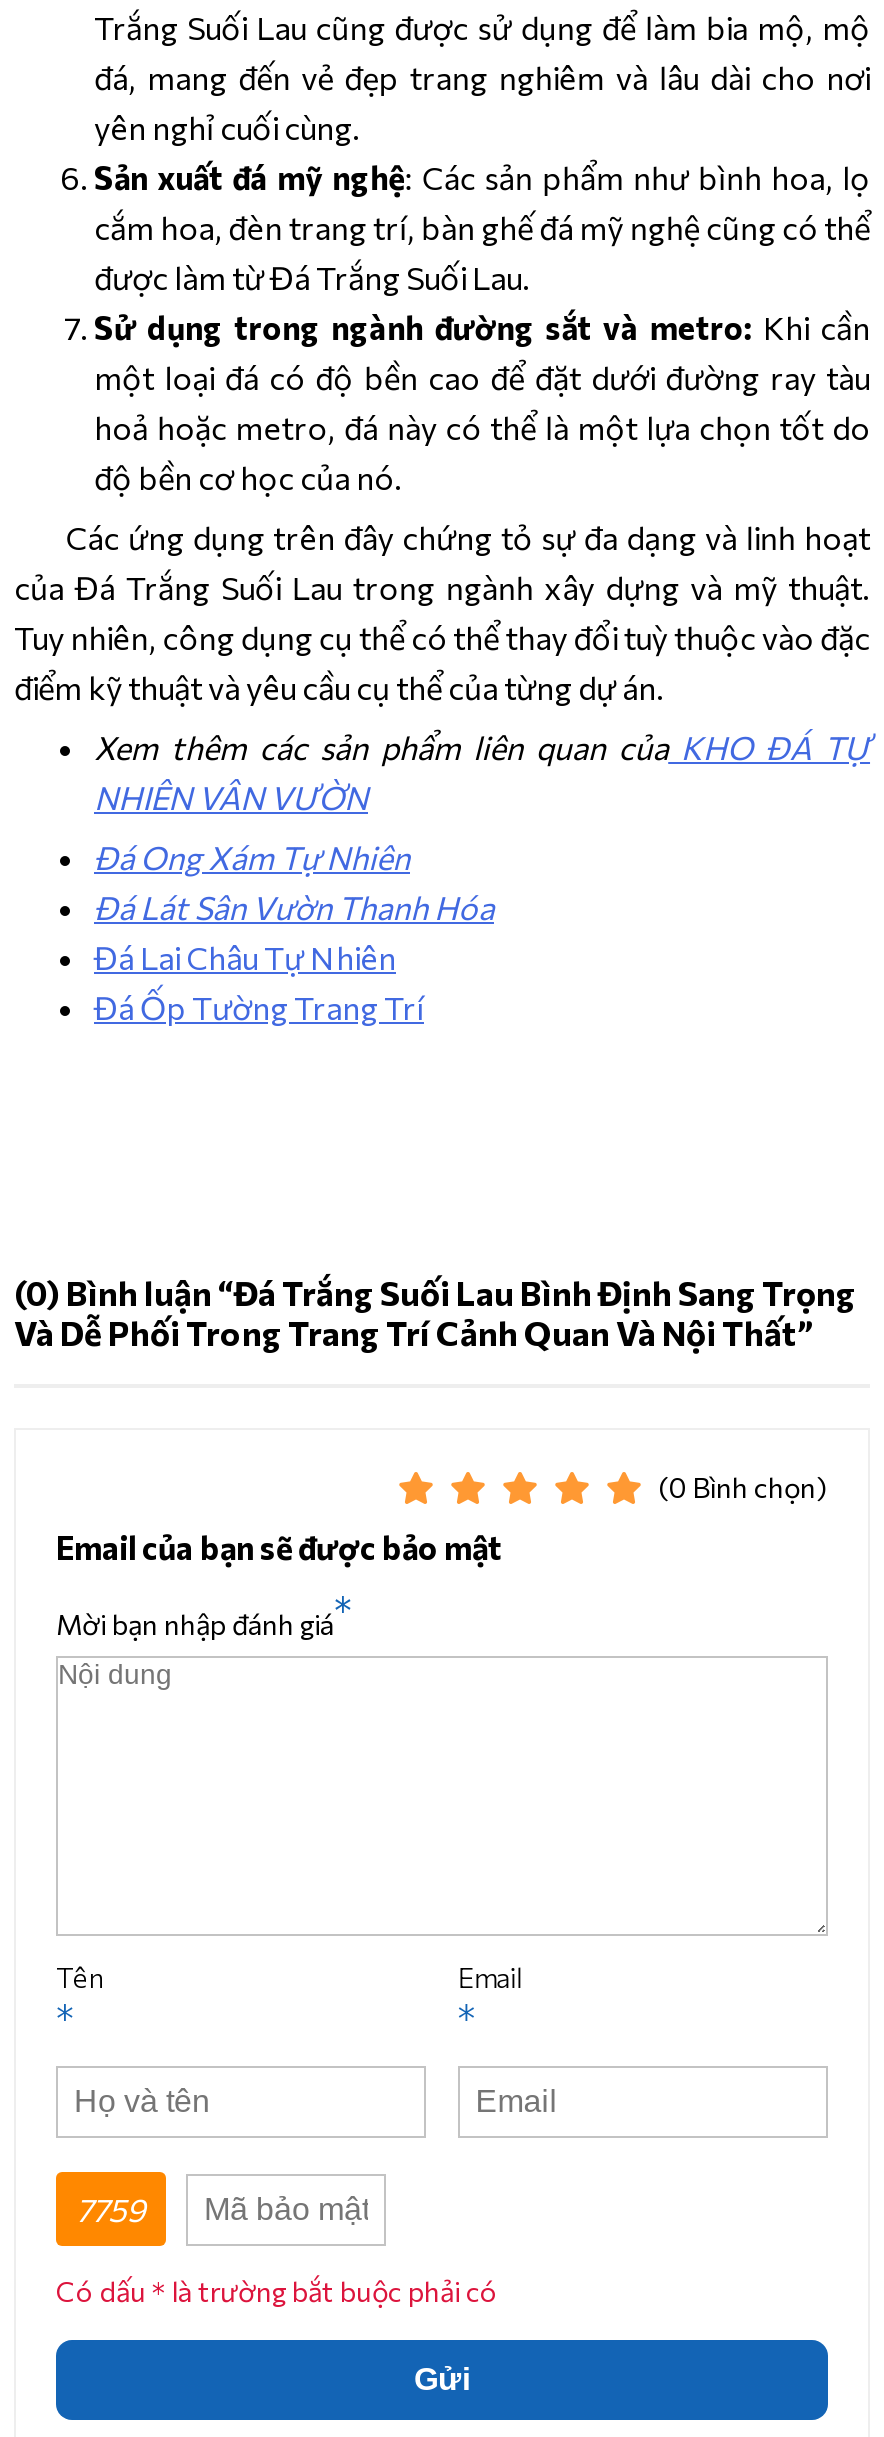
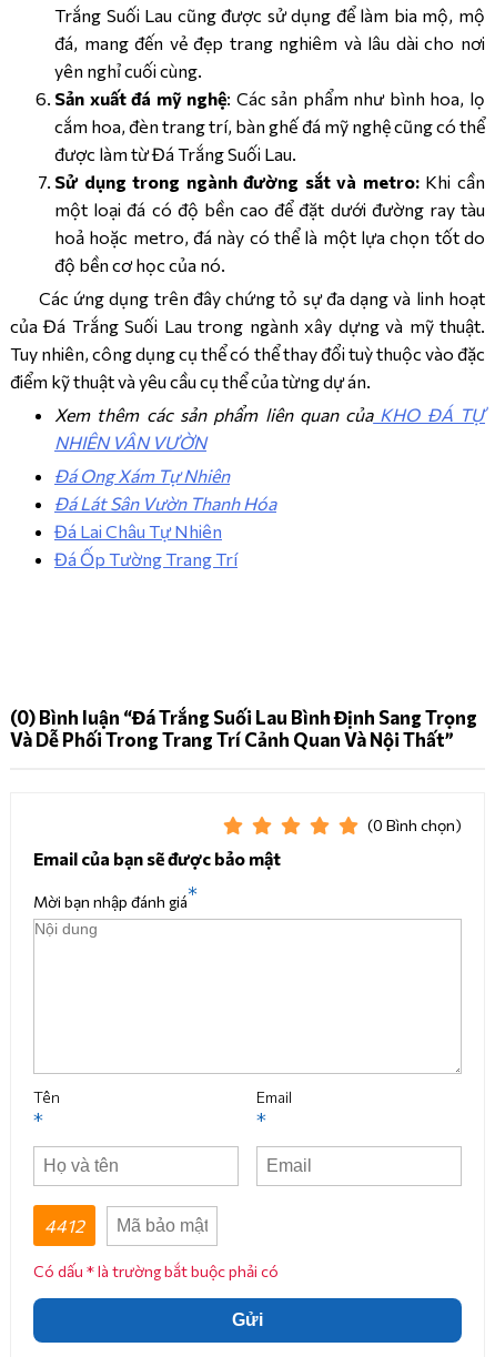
- 7759
+ 4412
